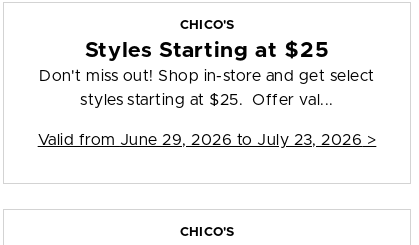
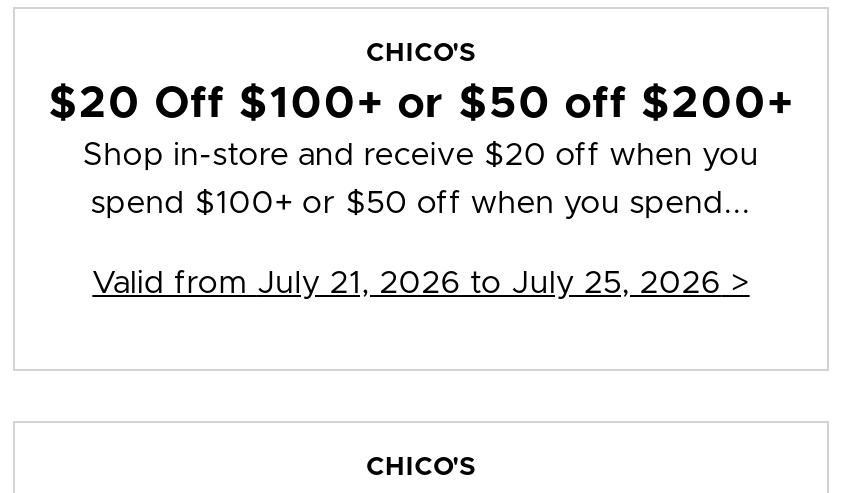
- Styles Starting at $25
- Don't miss out! Shop in-store and get select
+ $20 Off $100+ or $50 off $200+
+ Shop in-store and receive $20 off when you

- styles starting at $25. Offer val...
+ spend $100+ or $50 off when you spend...

- Valid from June 29, 2026 to July 23, 2026 >
+ Valid from July 21, 2026 to July 25, 2026 >
